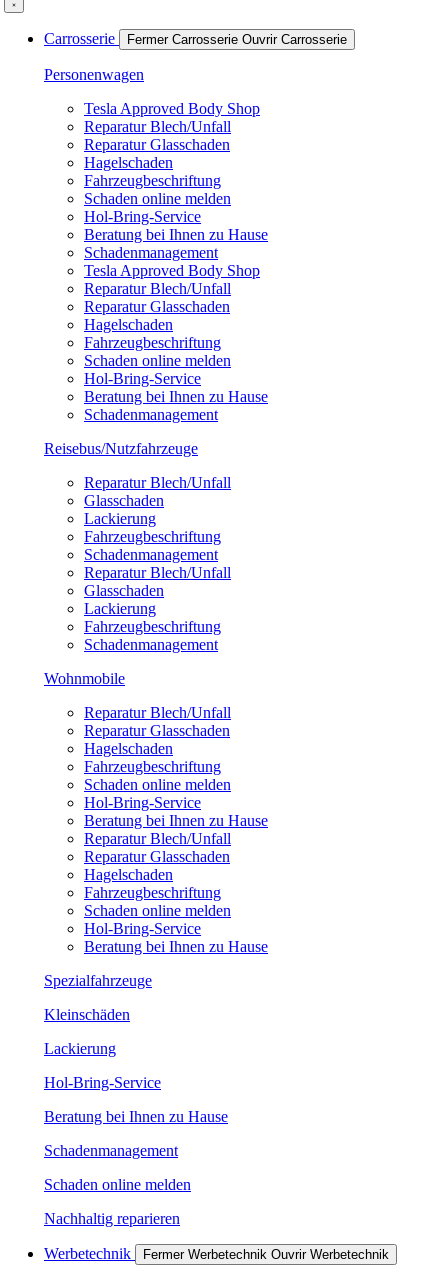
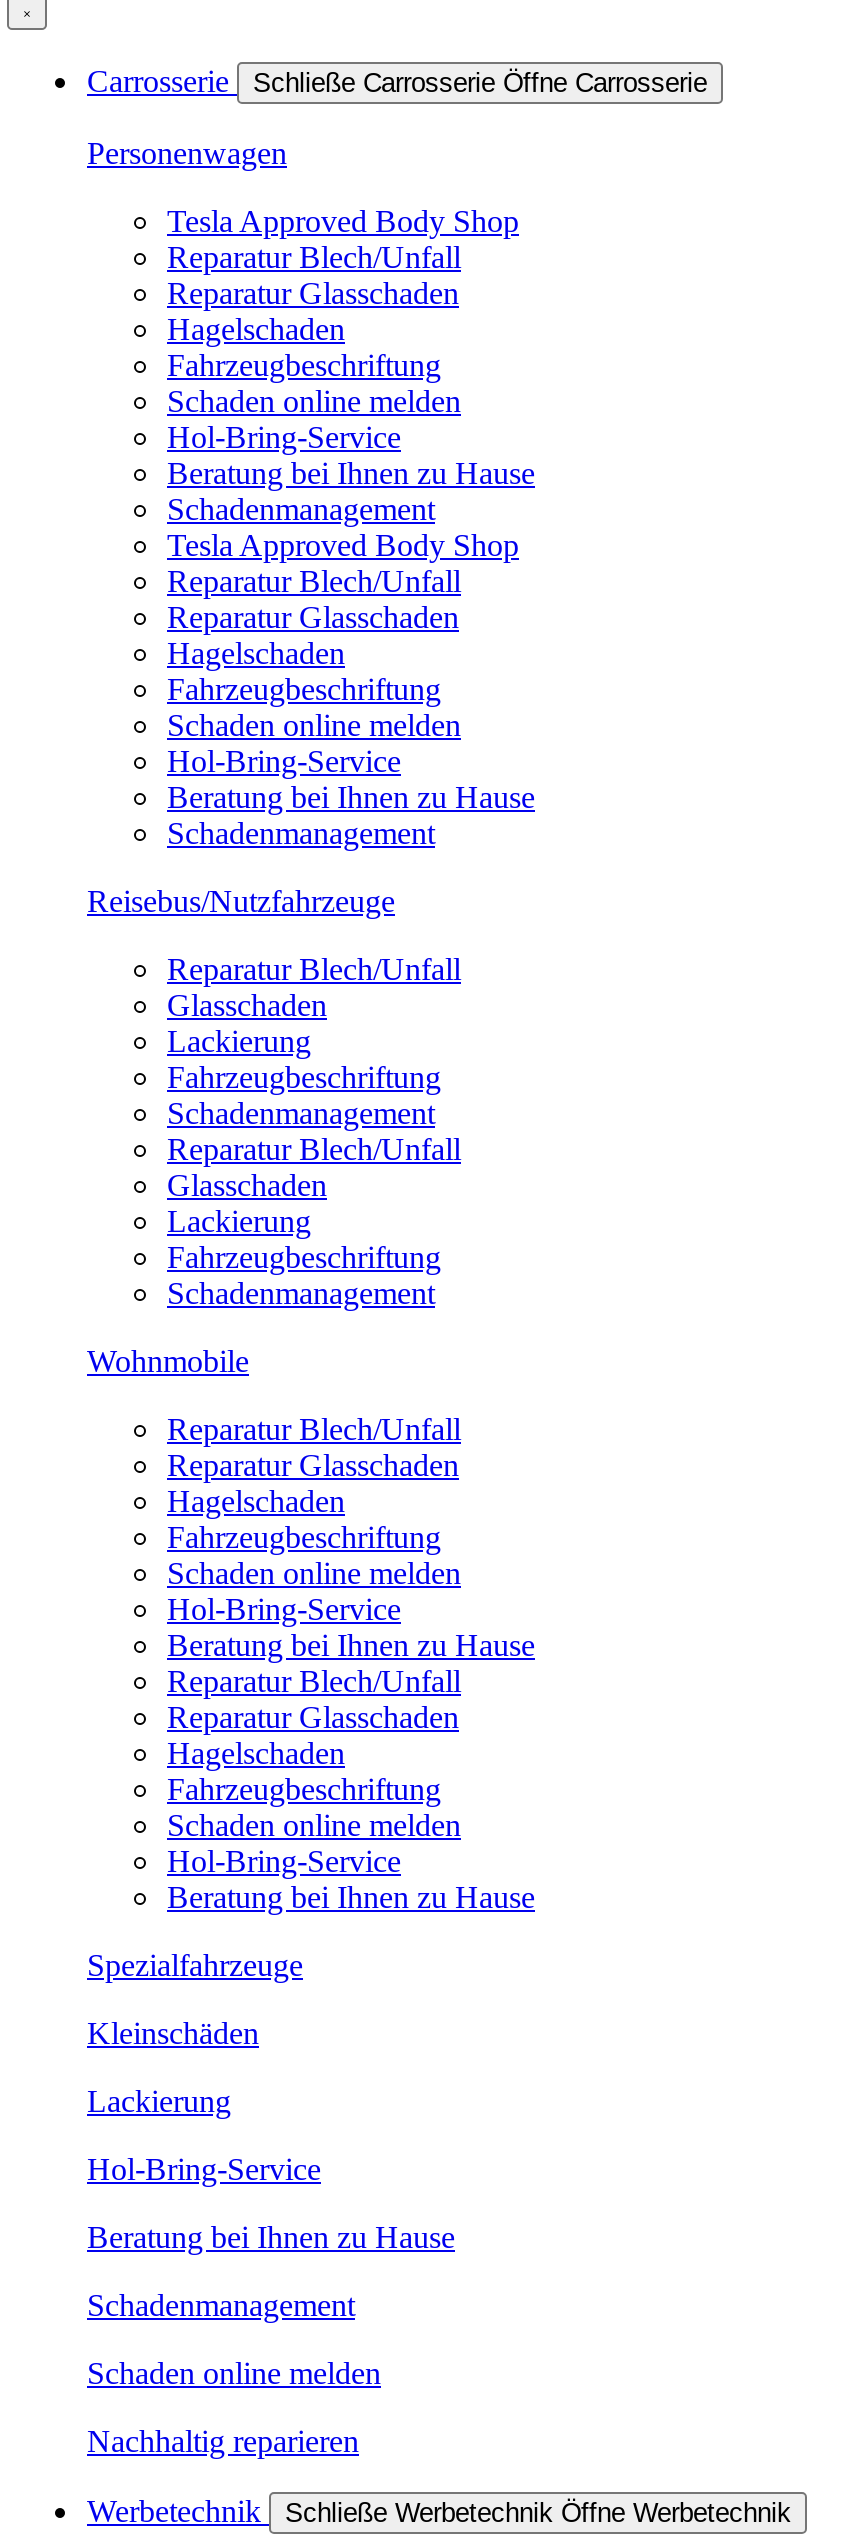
- Fermer Carrosserie Ouvrir Carrosserie
+ Schließe Carrosserie Öffne Carrosserie

- Fermer Werbetechnik Ouvrir Werbetechnik
+ Schließe Werbetechnik Öffne Werbetechnik
